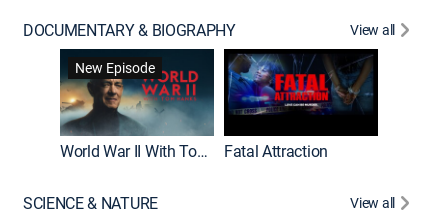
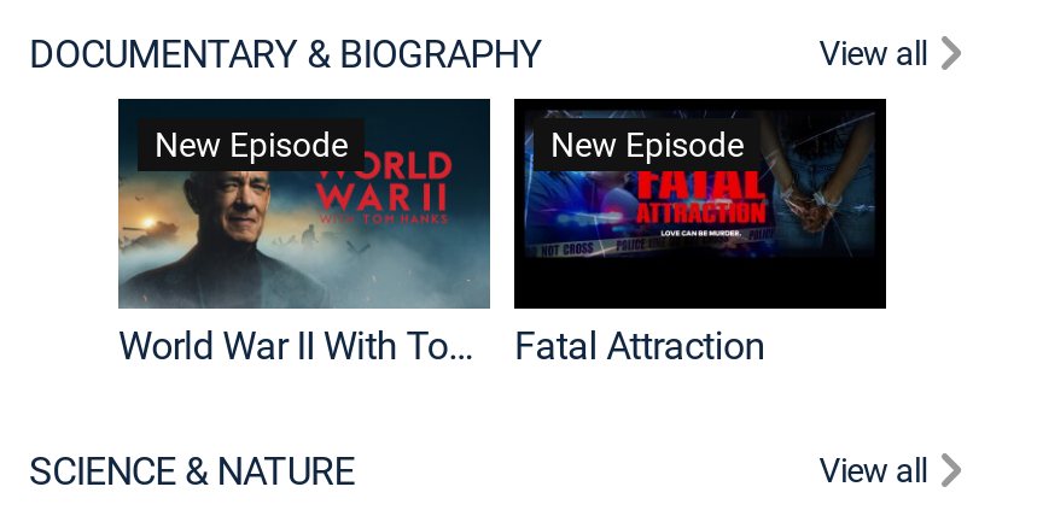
+ New Episode
